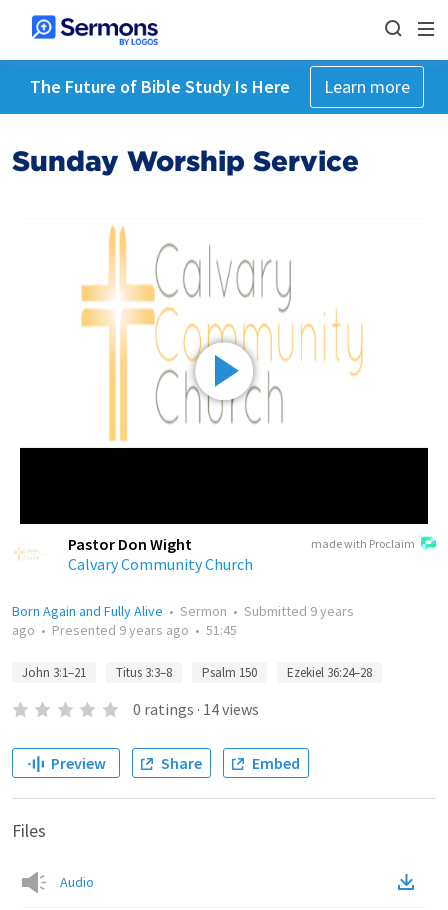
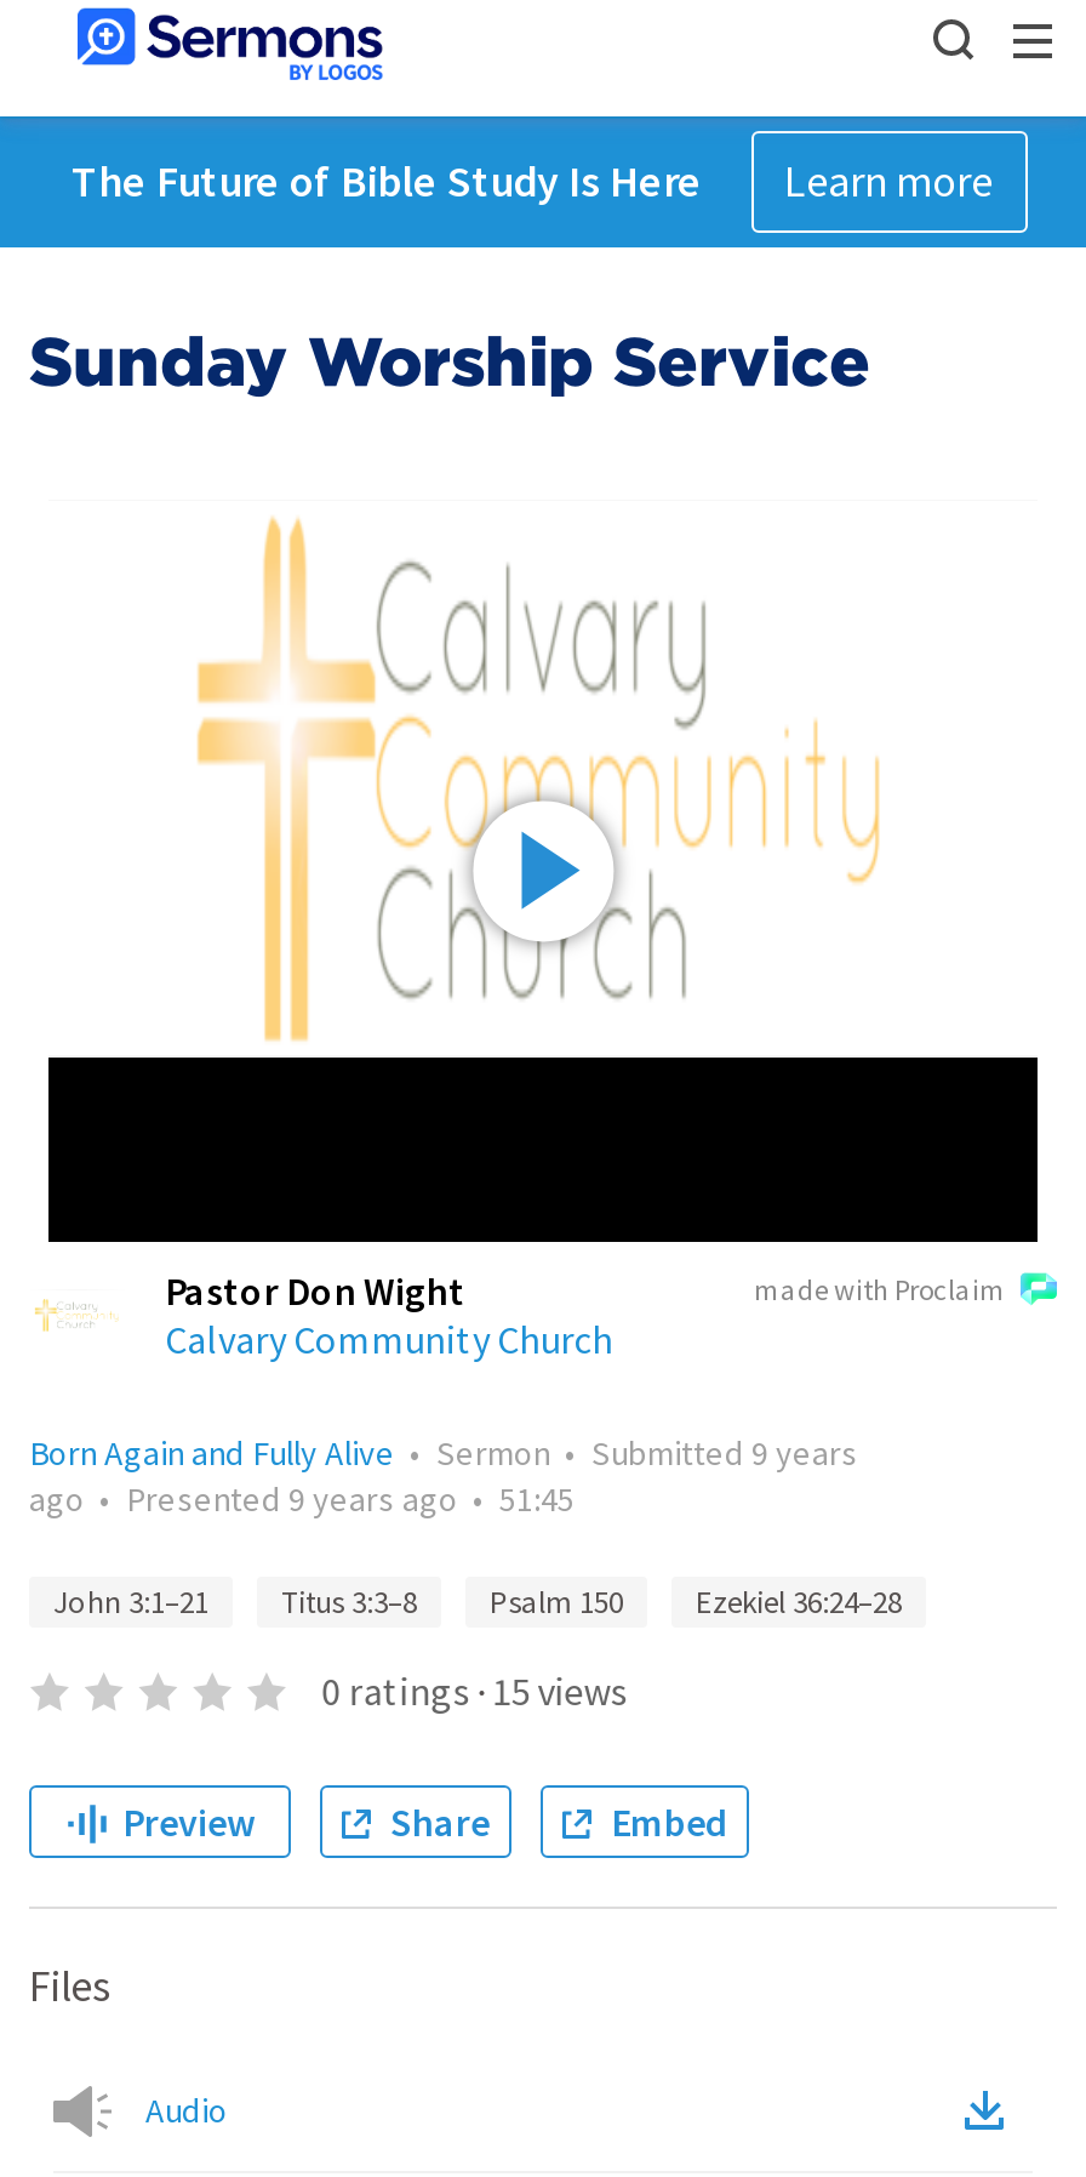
- 0 ratings · 14 views
+ 0 ratings · 15 views
